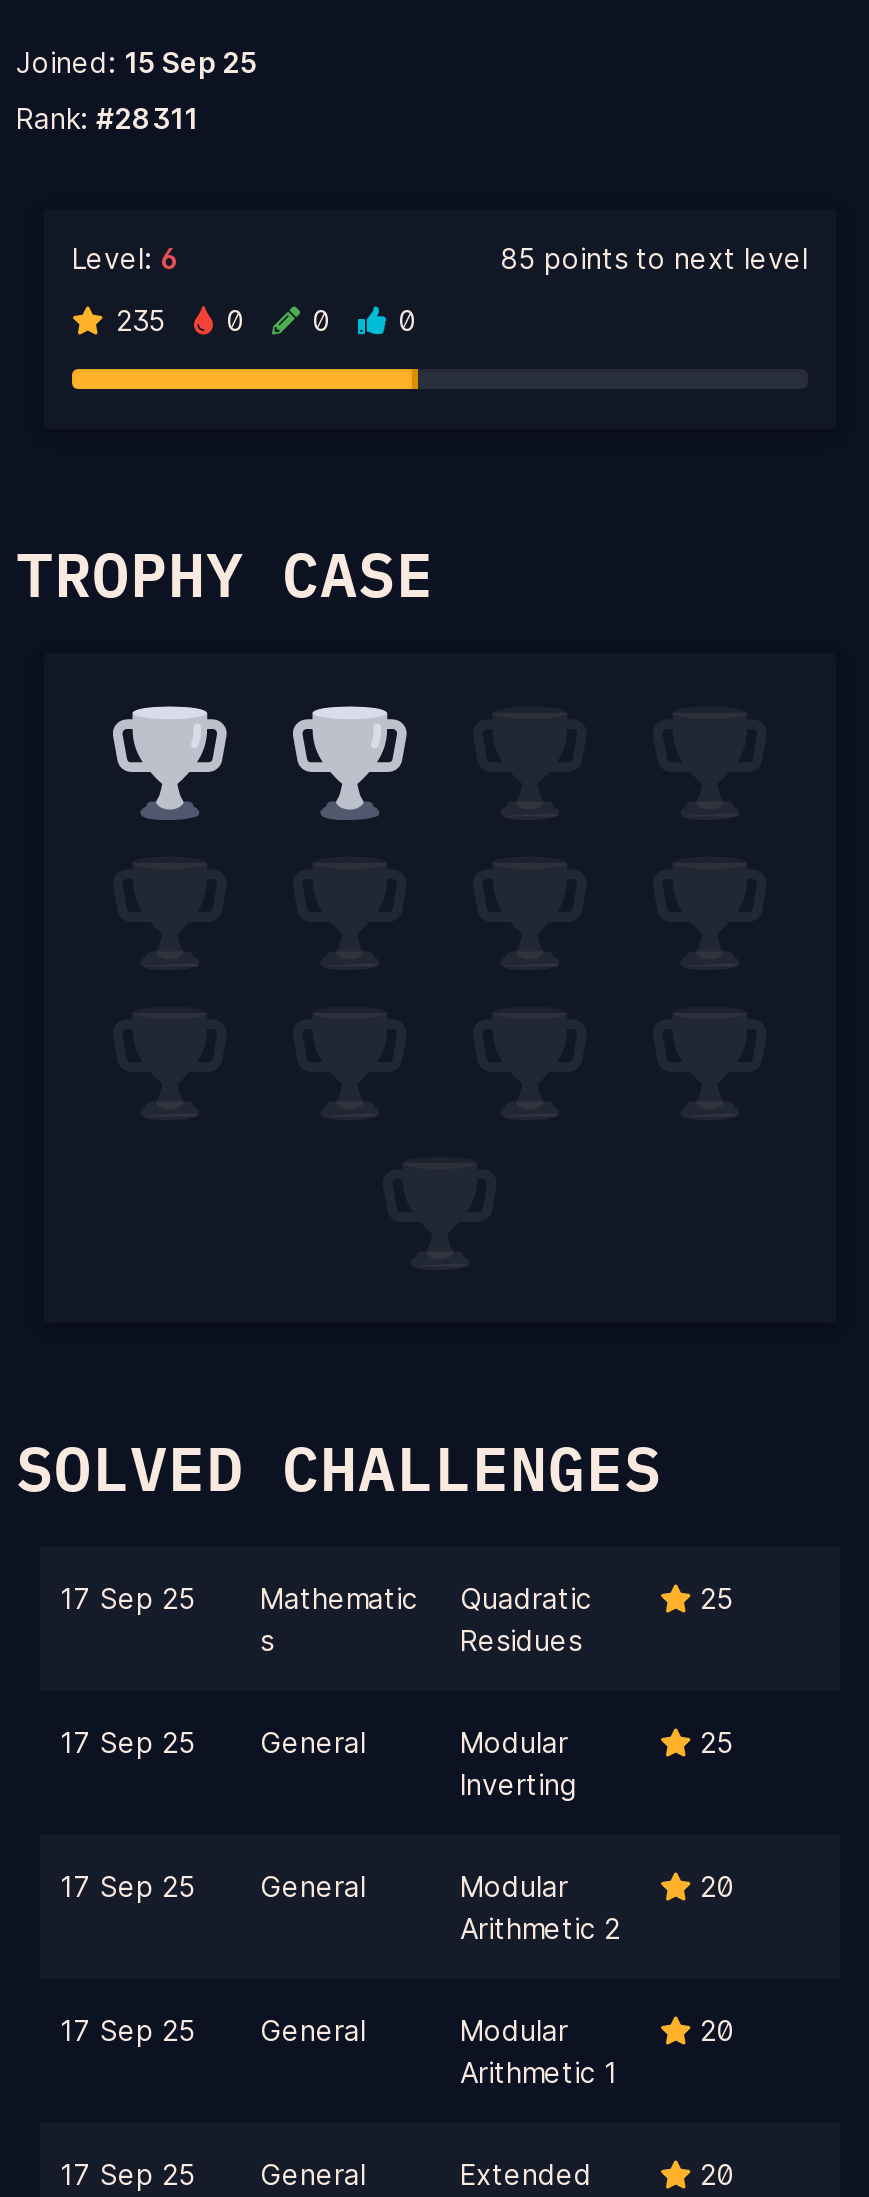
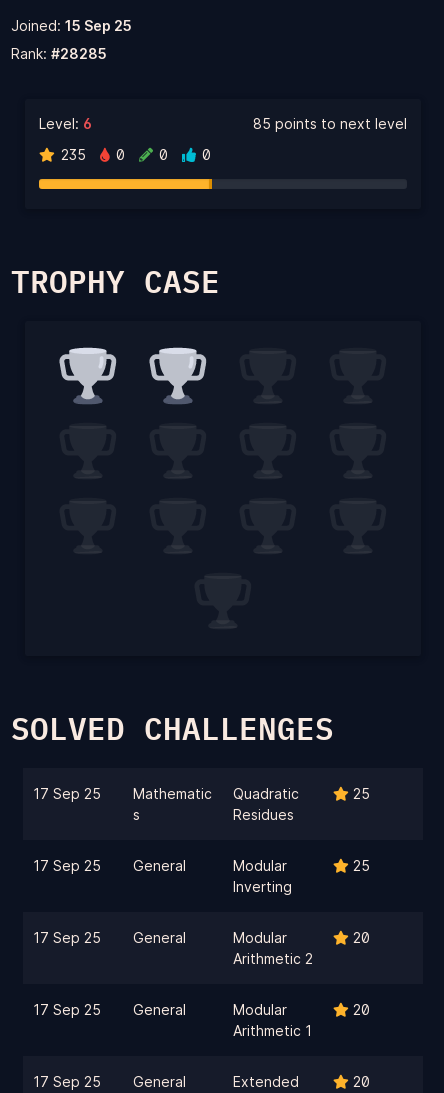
- Rank: #28311
+ Rank: #28285
